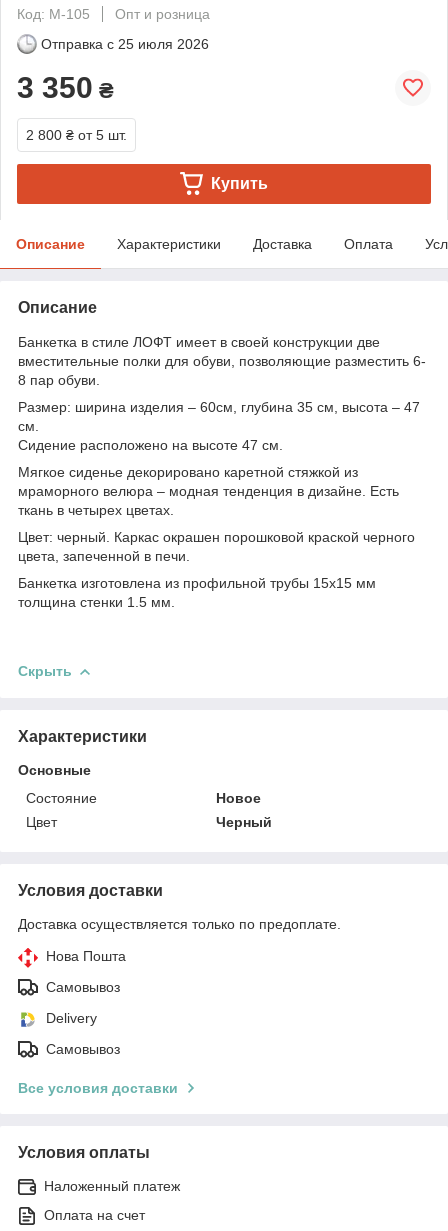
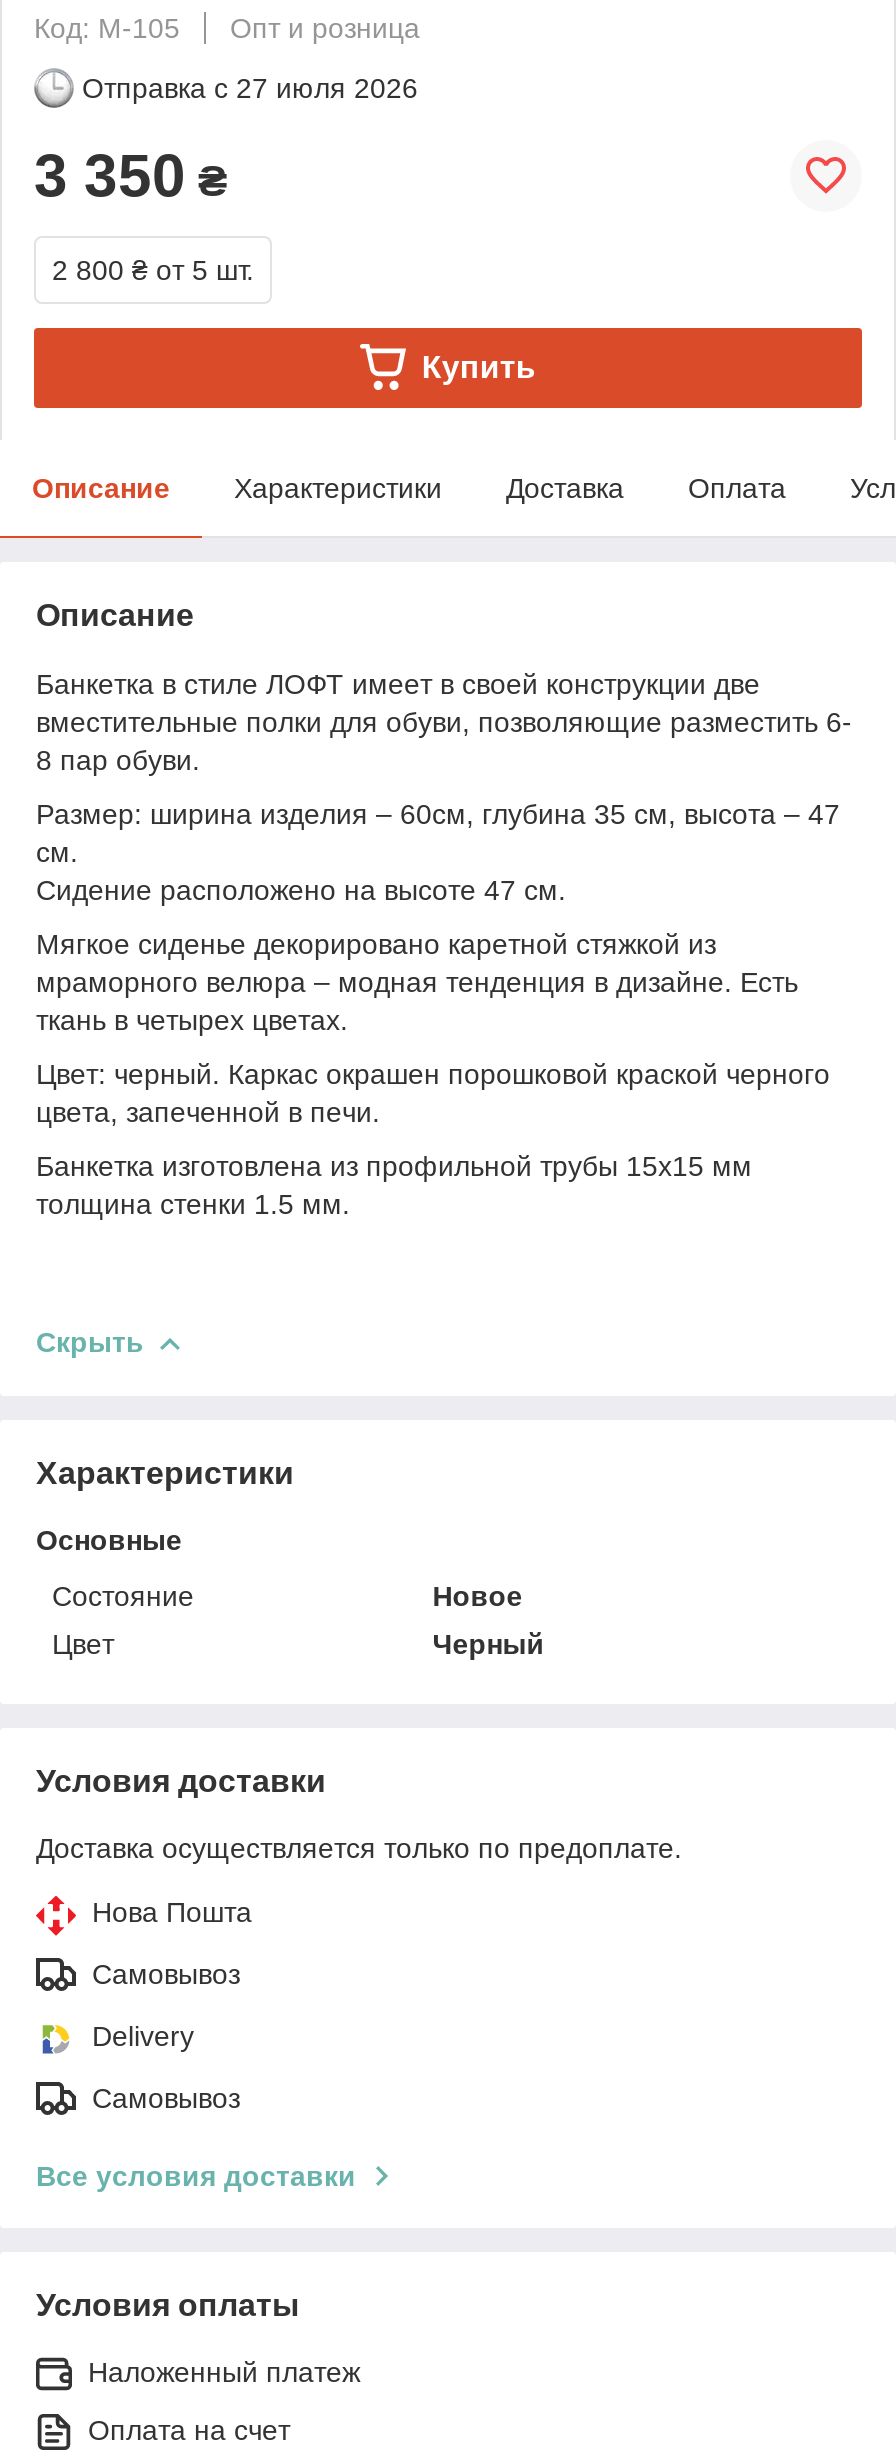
- Отправка с 25 июля 2026
+ Отправка с 27 июля 2026
